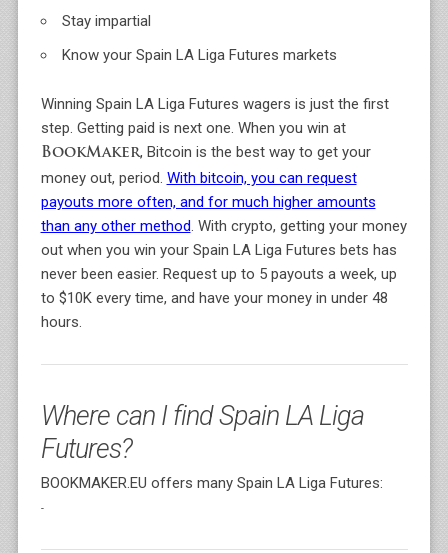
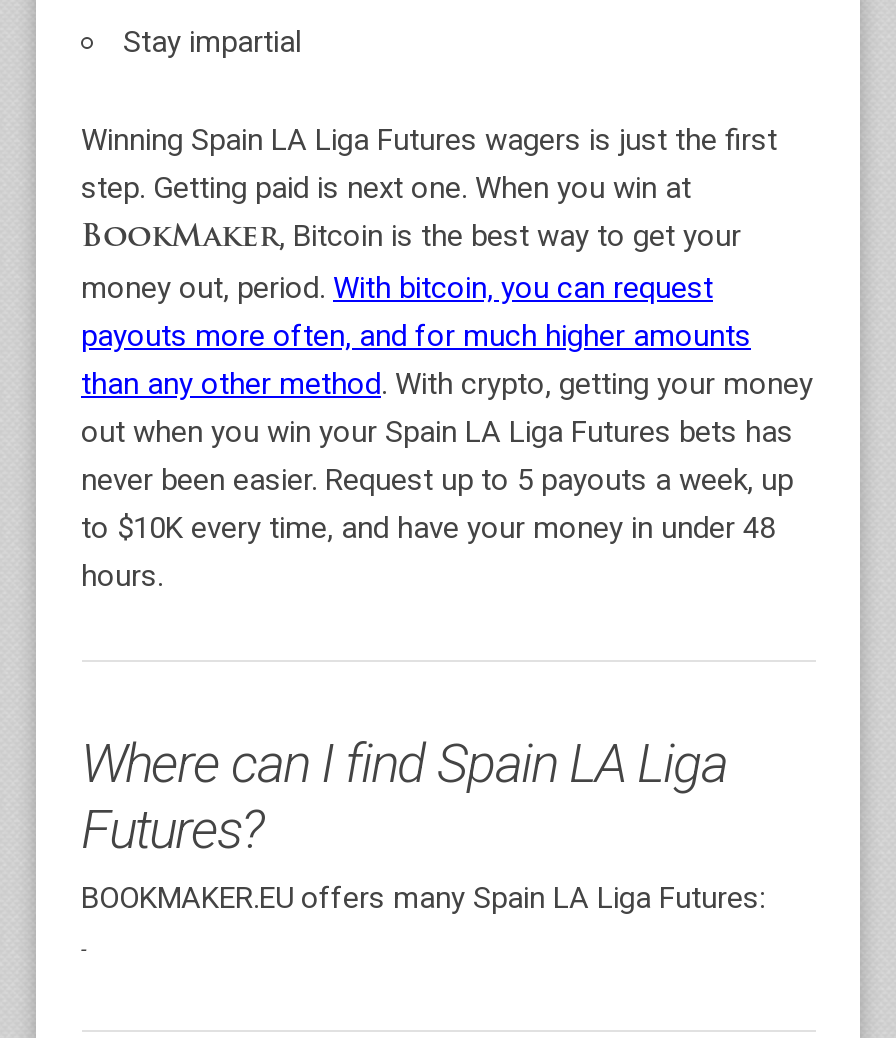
- Know your Spain LA Liga Futures markets
